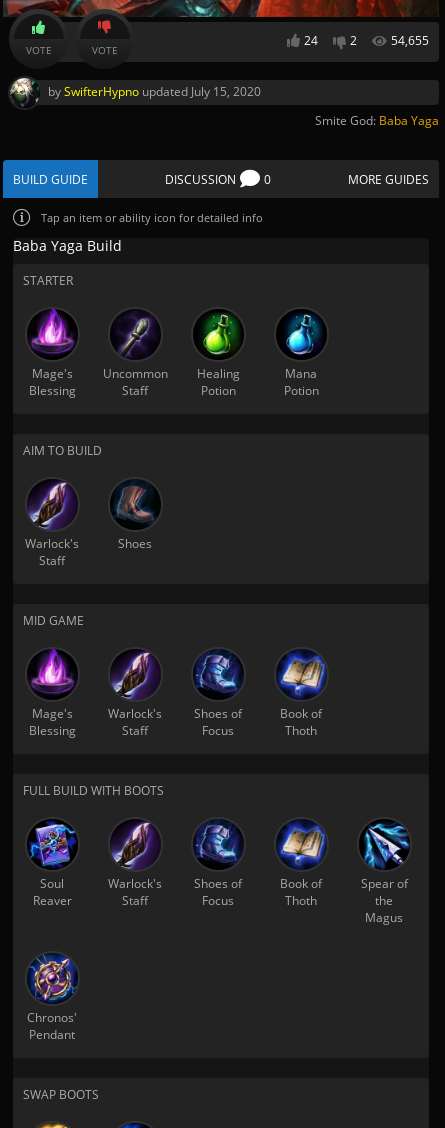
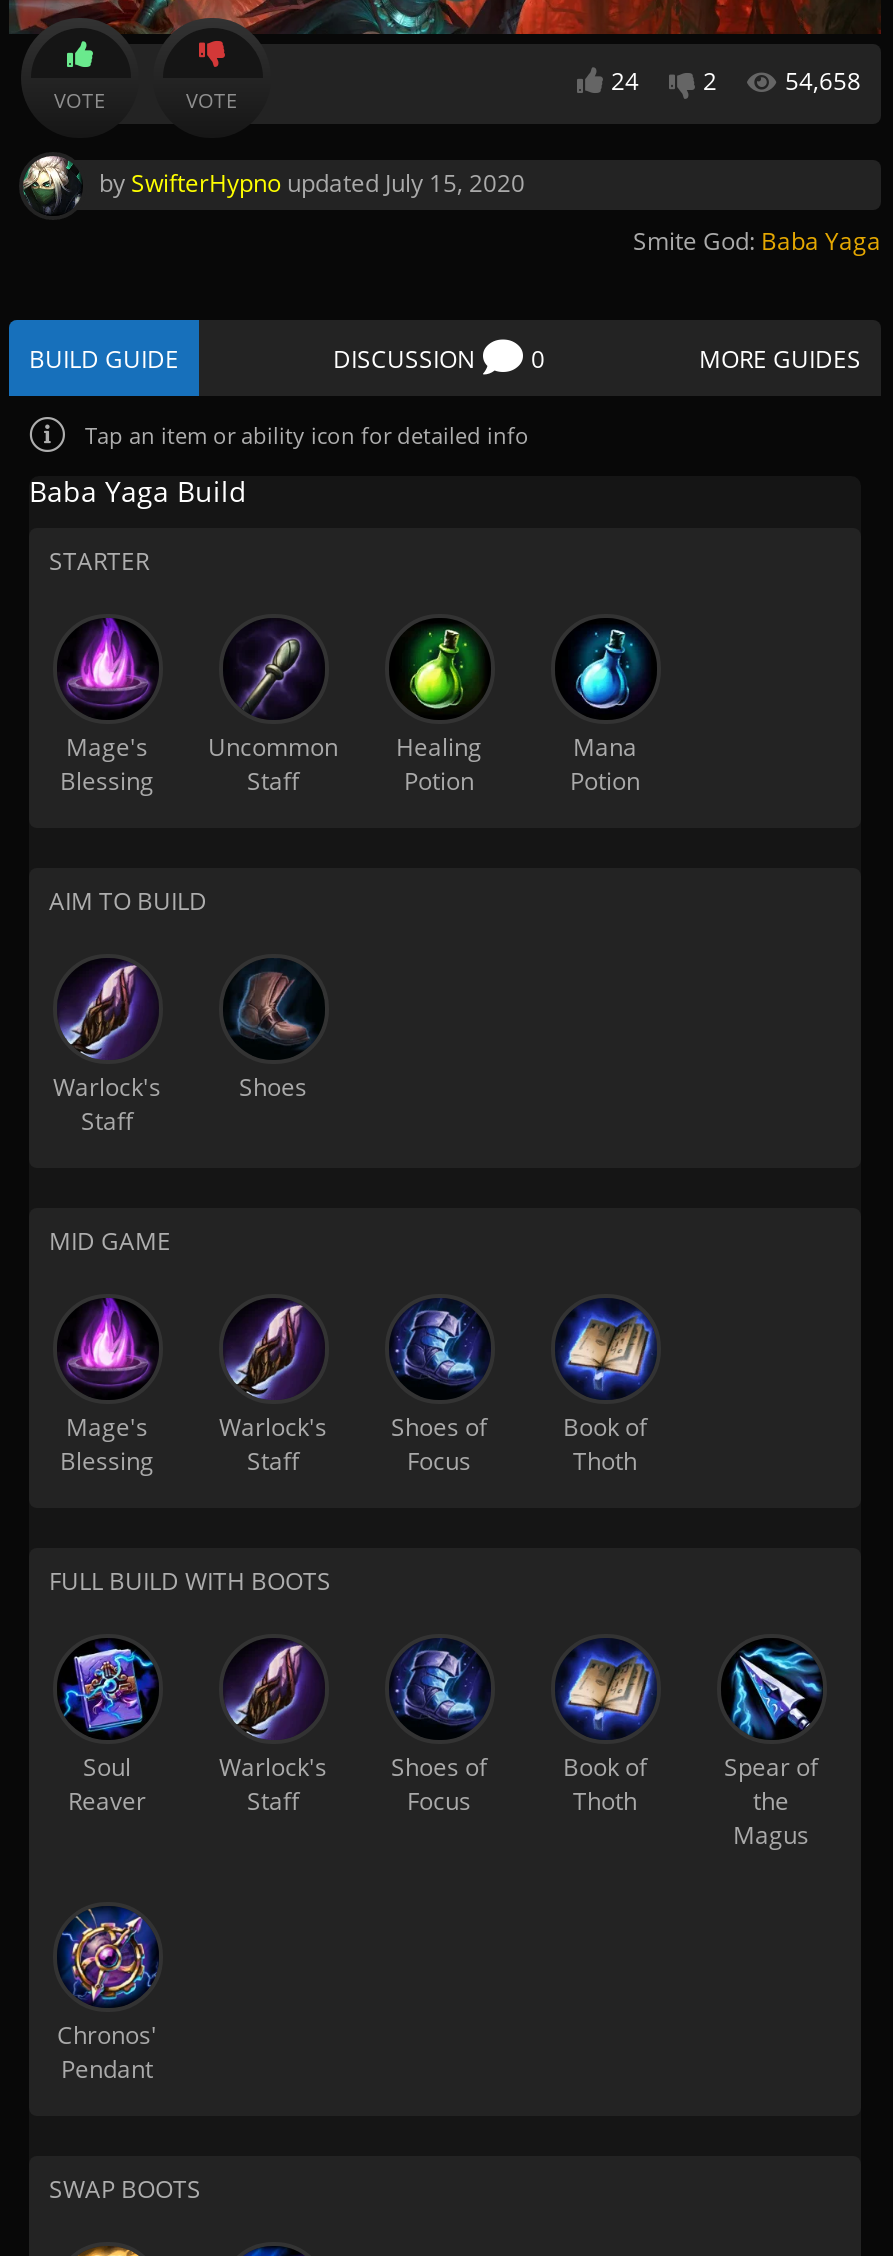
- 24 2 54,655
+ 24 2 54,658
